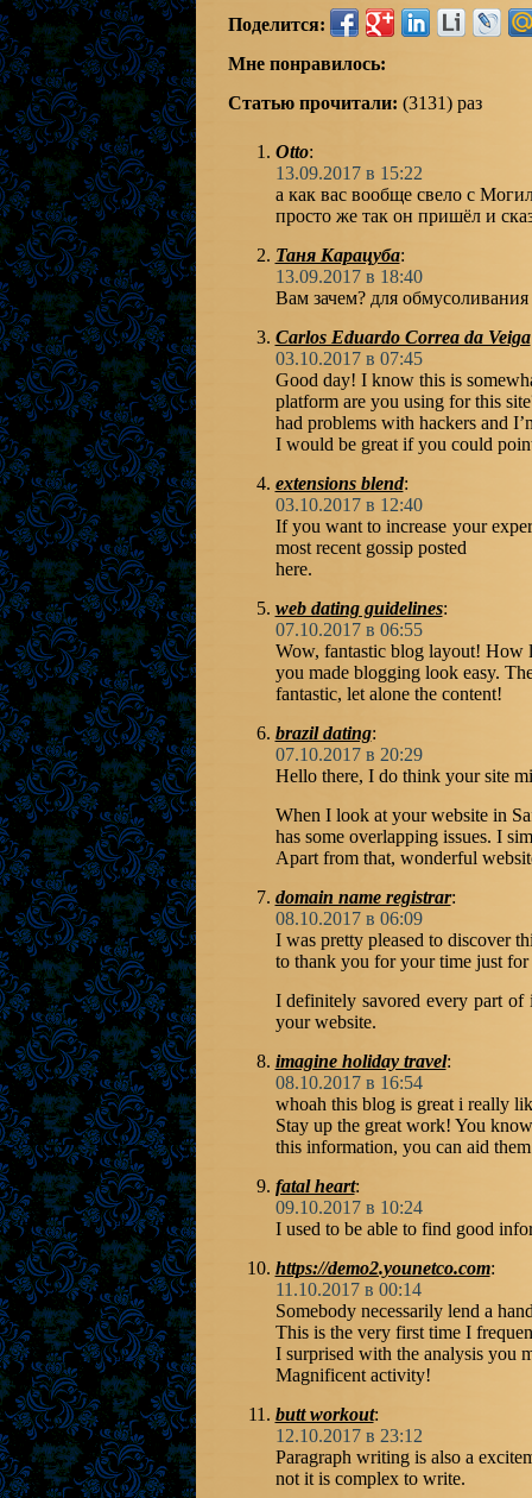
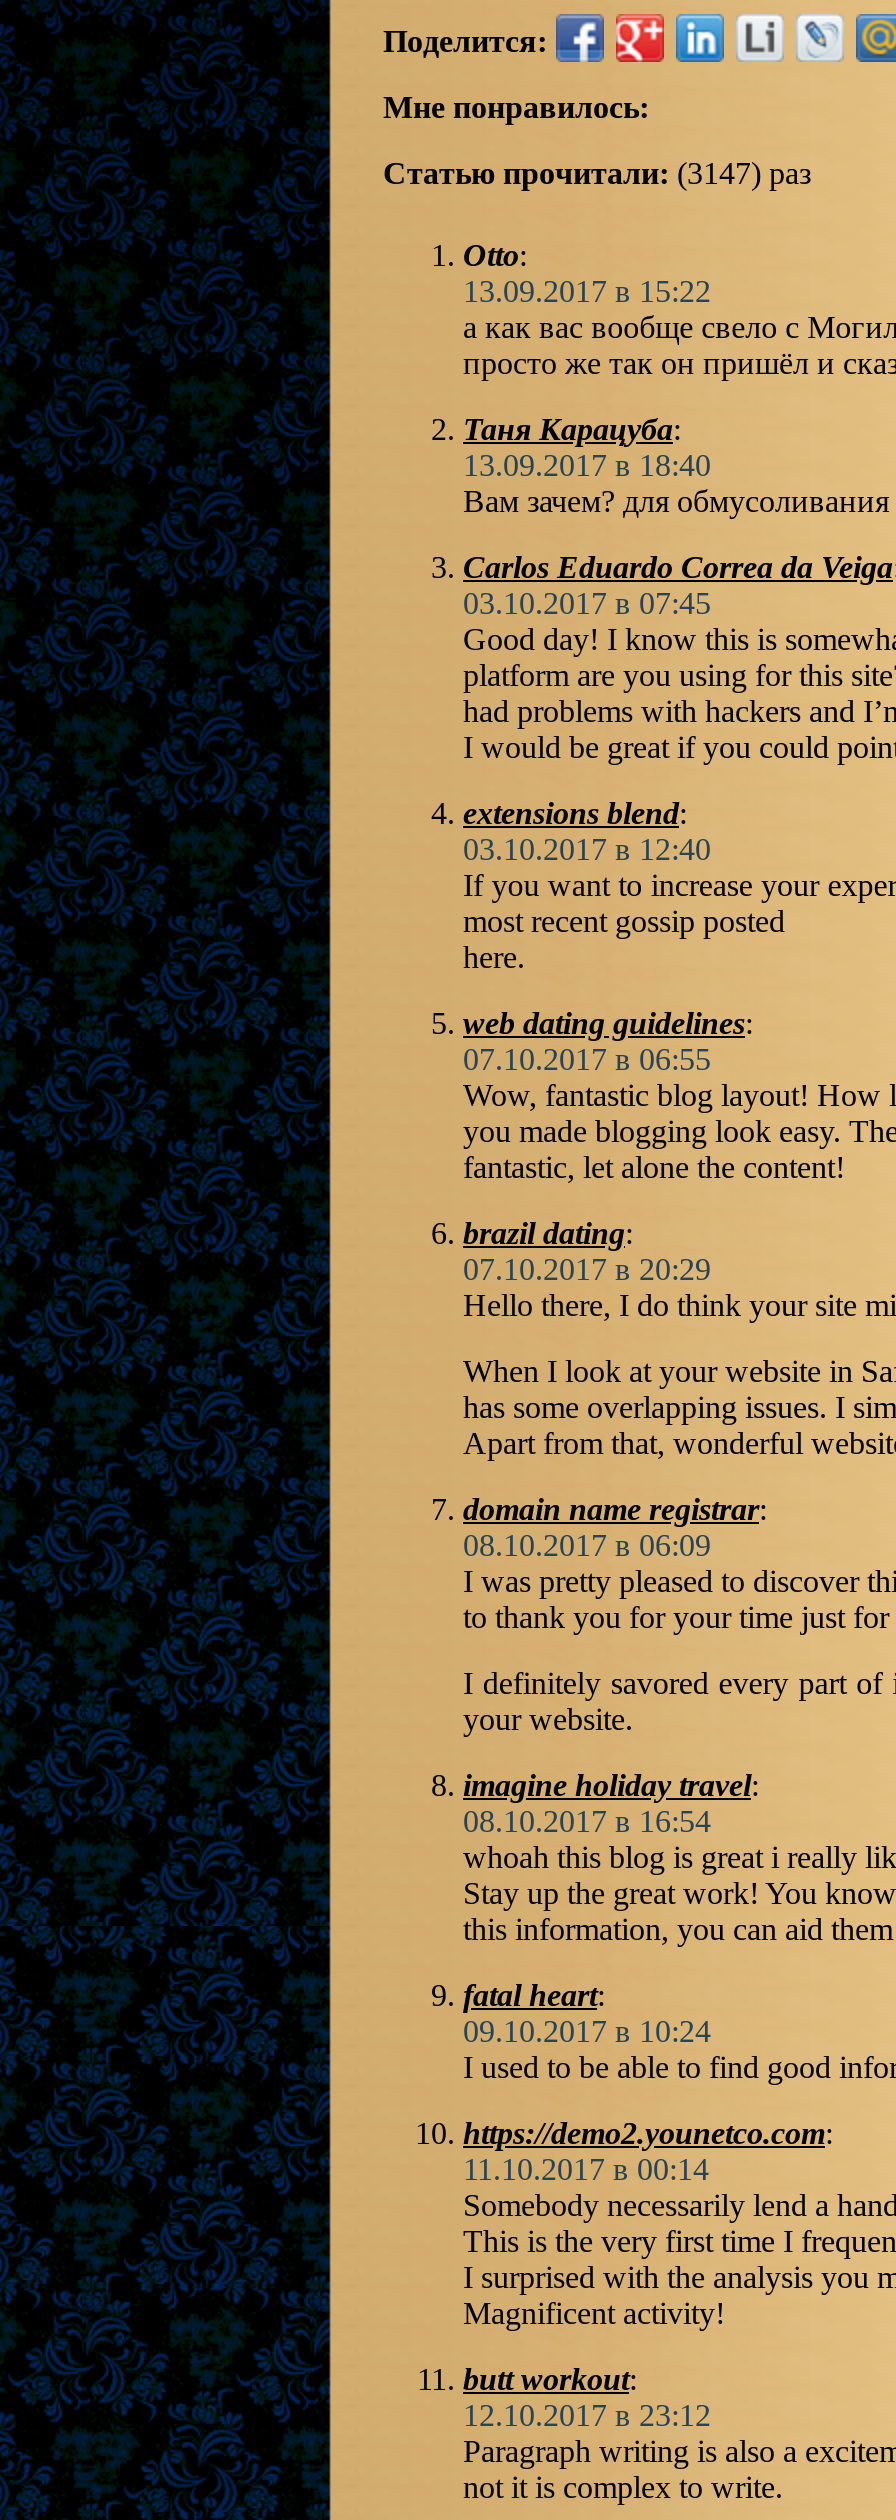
- Статью прочитали: (3131) раз
+ Статью прочитали: (3147) раз
